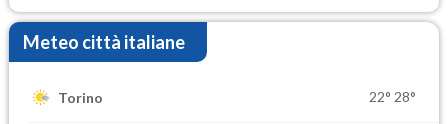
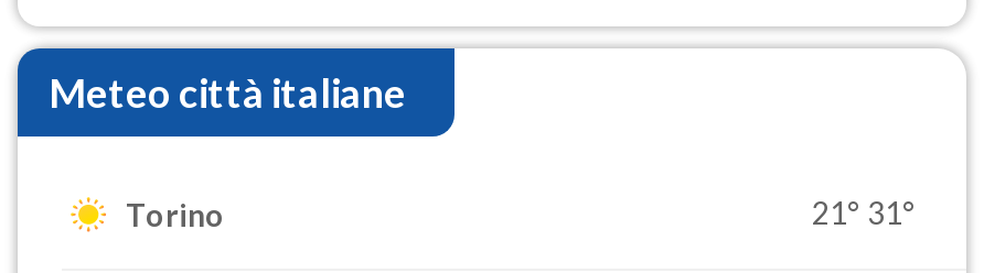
- 22° 28°
+ 21° 31°
